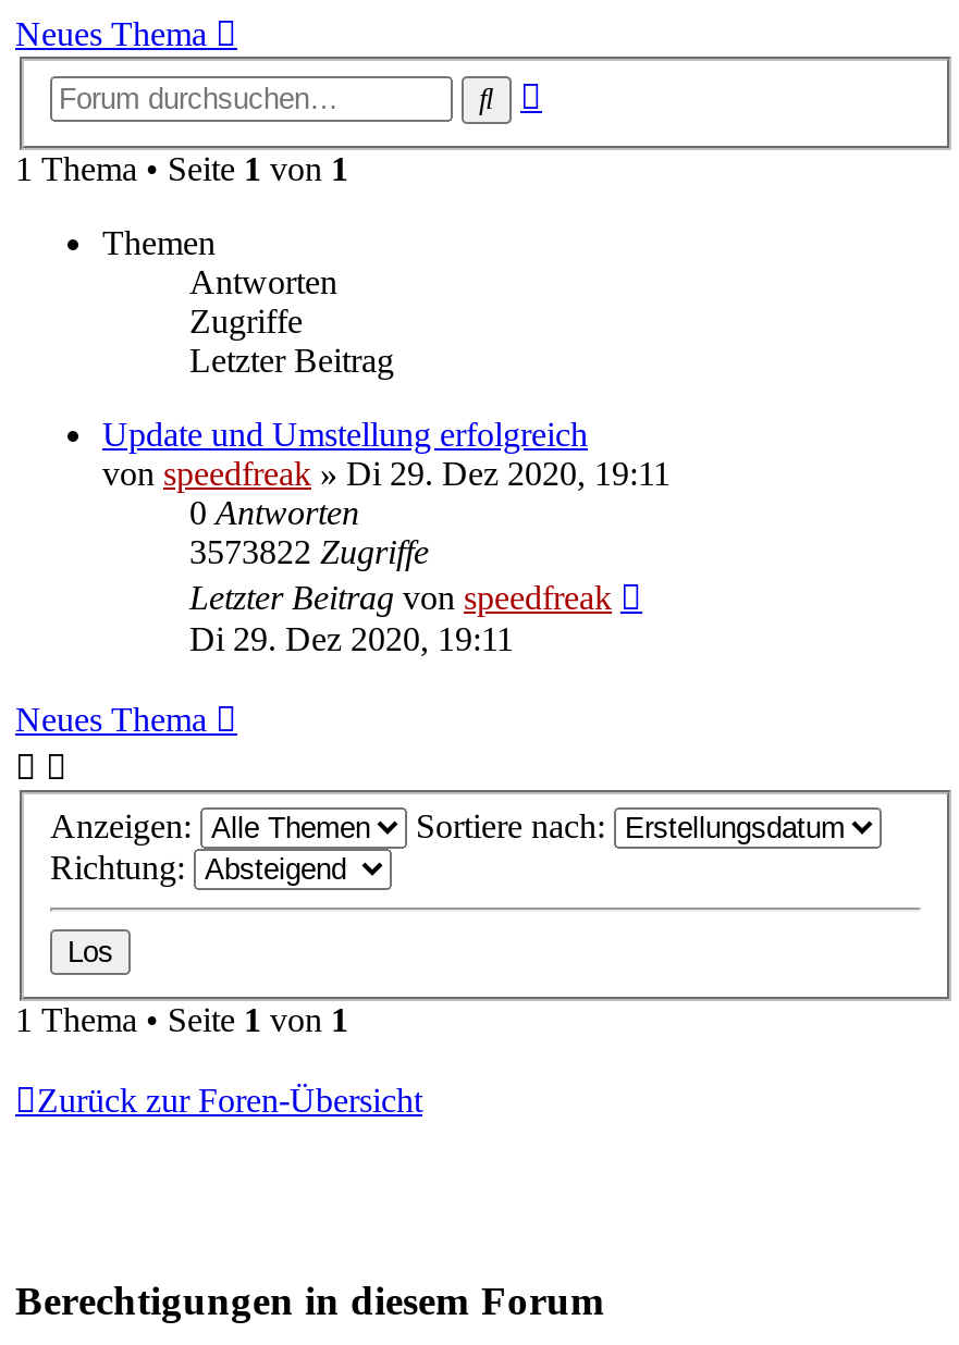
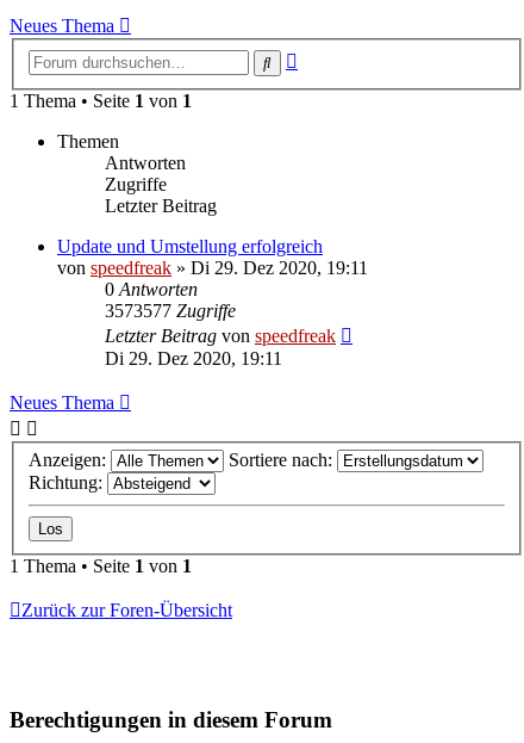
- 3573822 Zugriffe
+ 3573577 Zugriffe
